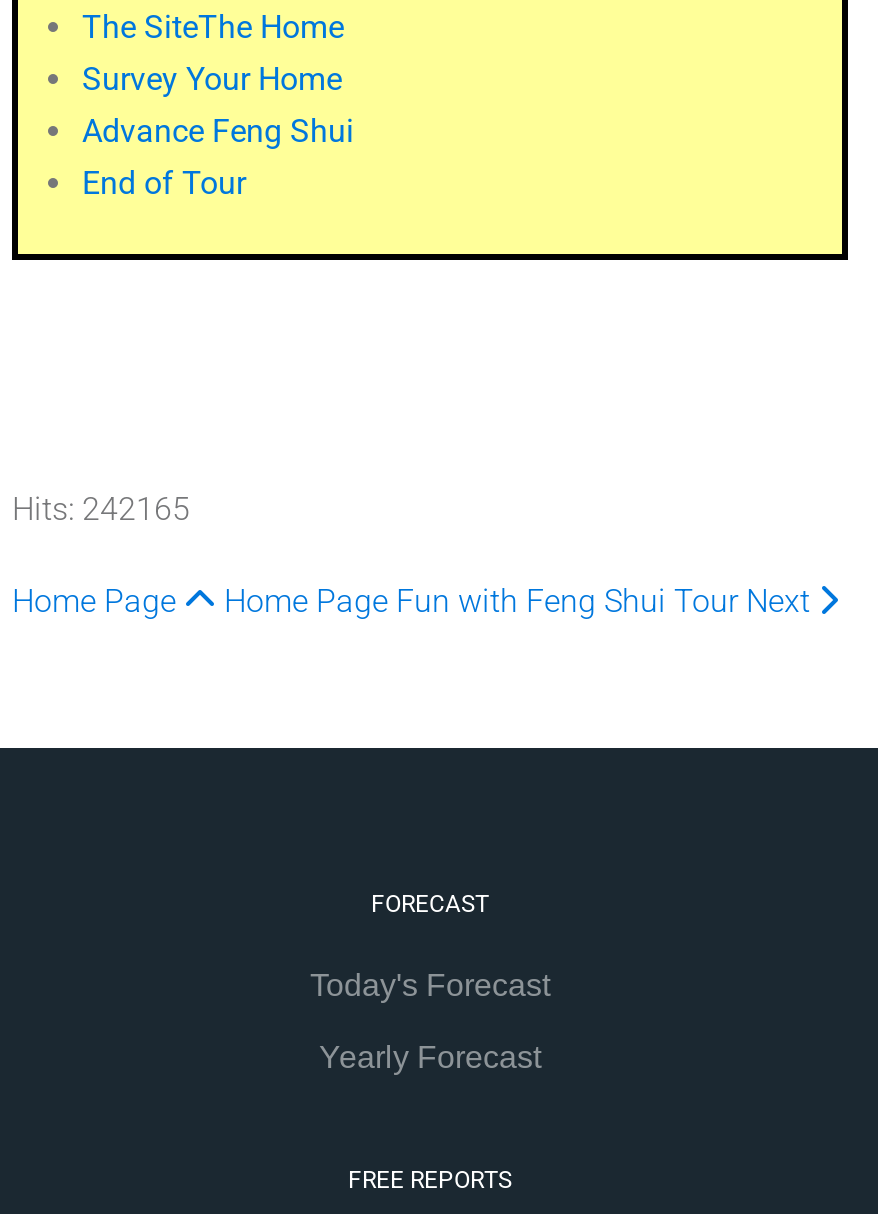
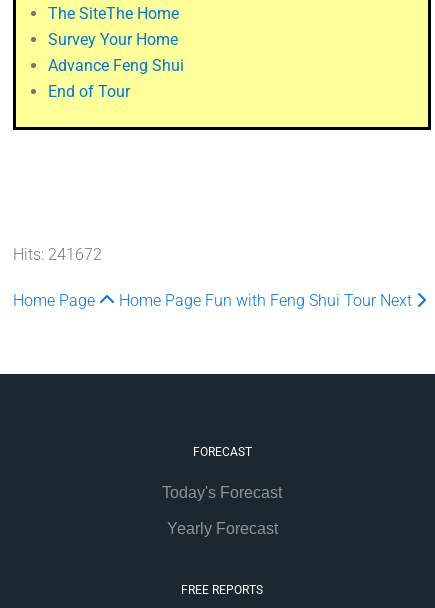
- Hits: 242165
+ Hits: 241672
